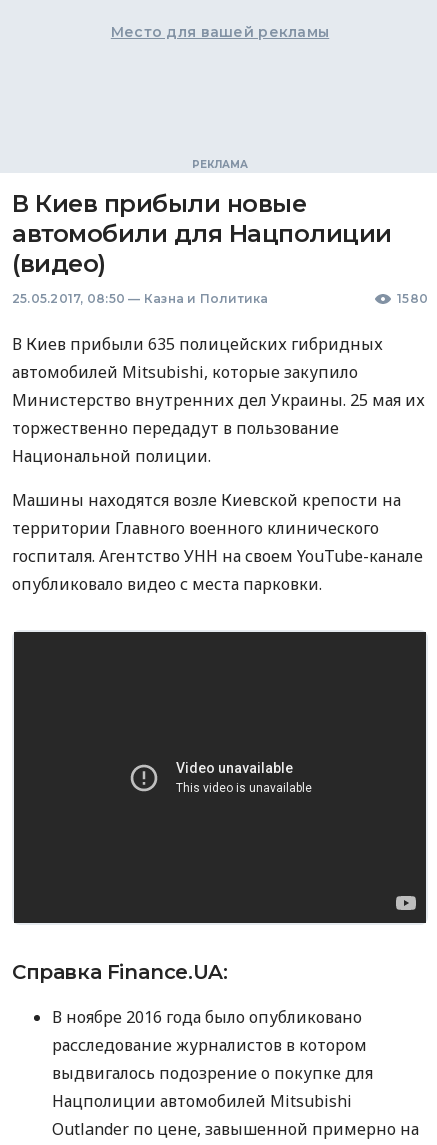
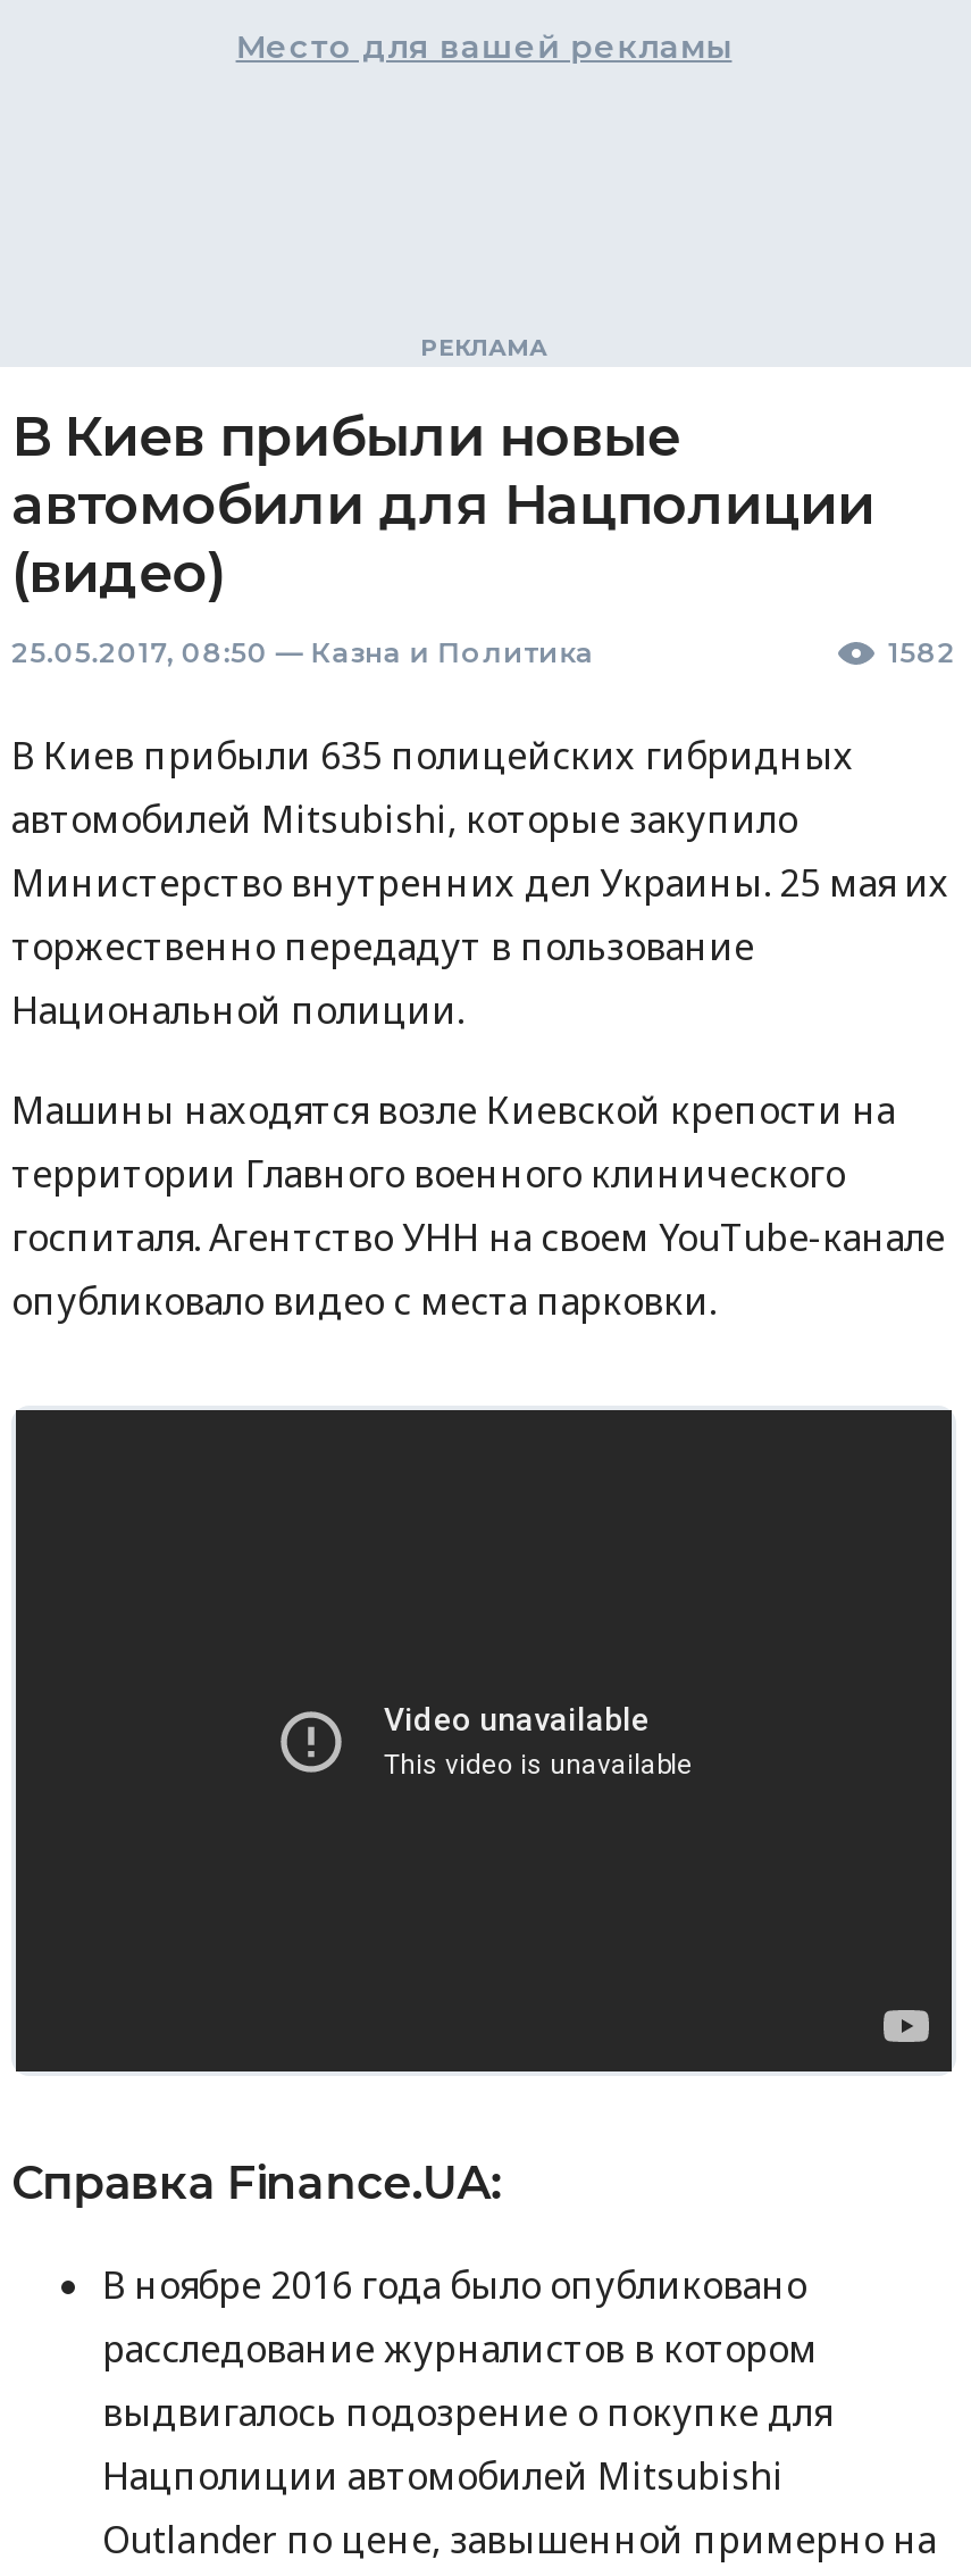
- 1580
+ 1582
